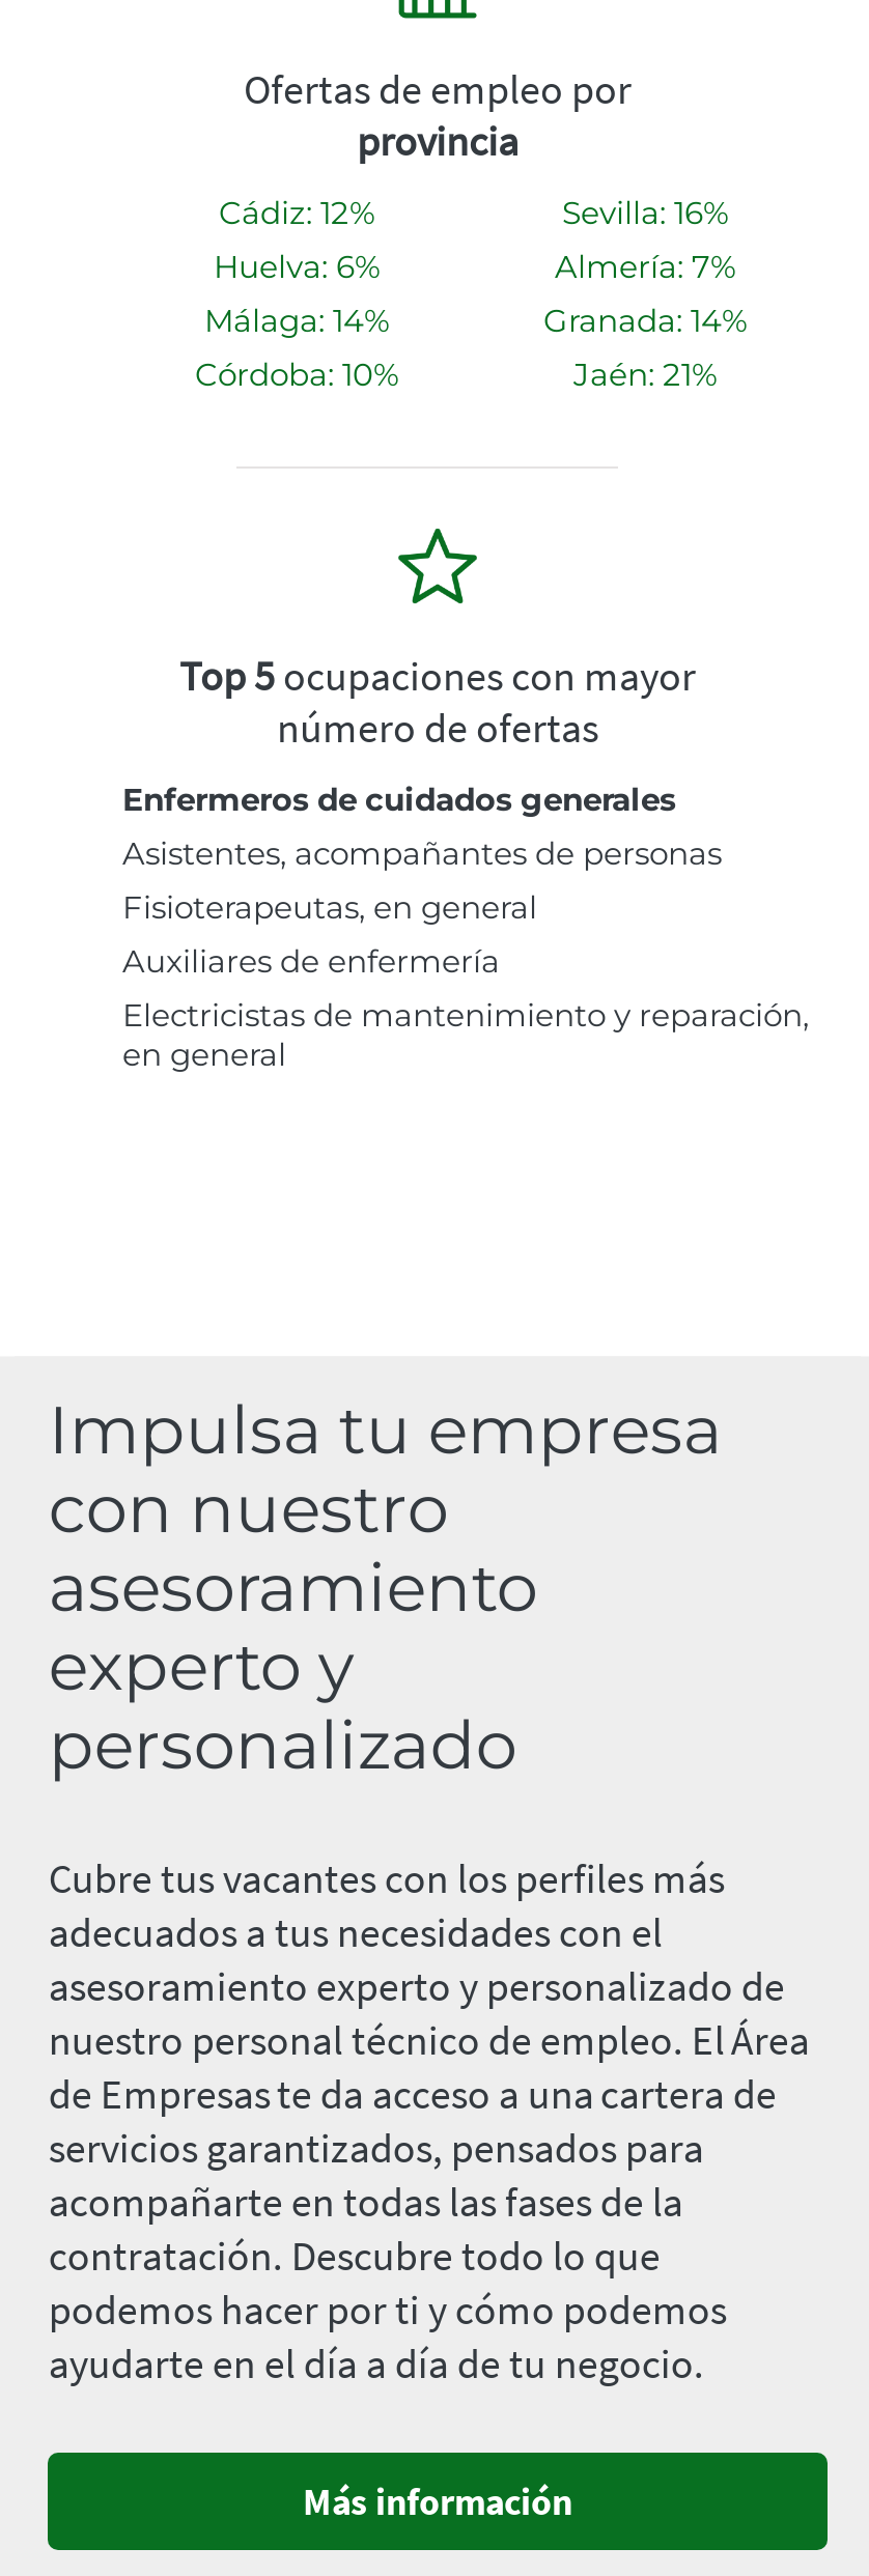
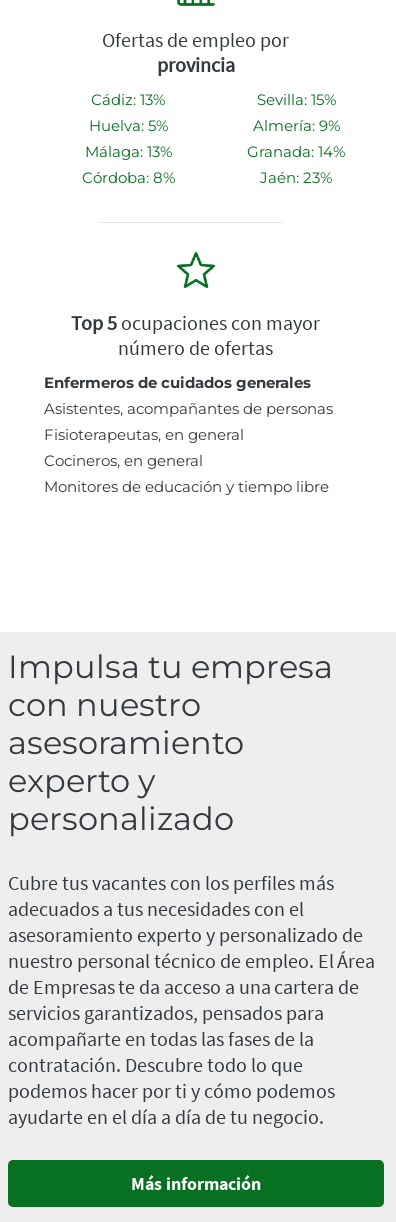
- Cádiz: 12%
+ Cádiz: 13%

- Sevilla: 16%
+ Sevilla: 15%

- Huelva: 6%
+ Huelva: 5%

- Almería: 7%
+ Almería: 9%

- Málaga: 14%
+ Málaga: 13%

- Córdoba: 10%
+ Córdoba: 8%

- Jaén: 21%
+ Jaén: 23%

- Auxiliares de enfermería
- Electricistas de mantenimiento y reparación,
- en general
+ Cocineros, en general
+ Monitores de educación y tiempo libre
